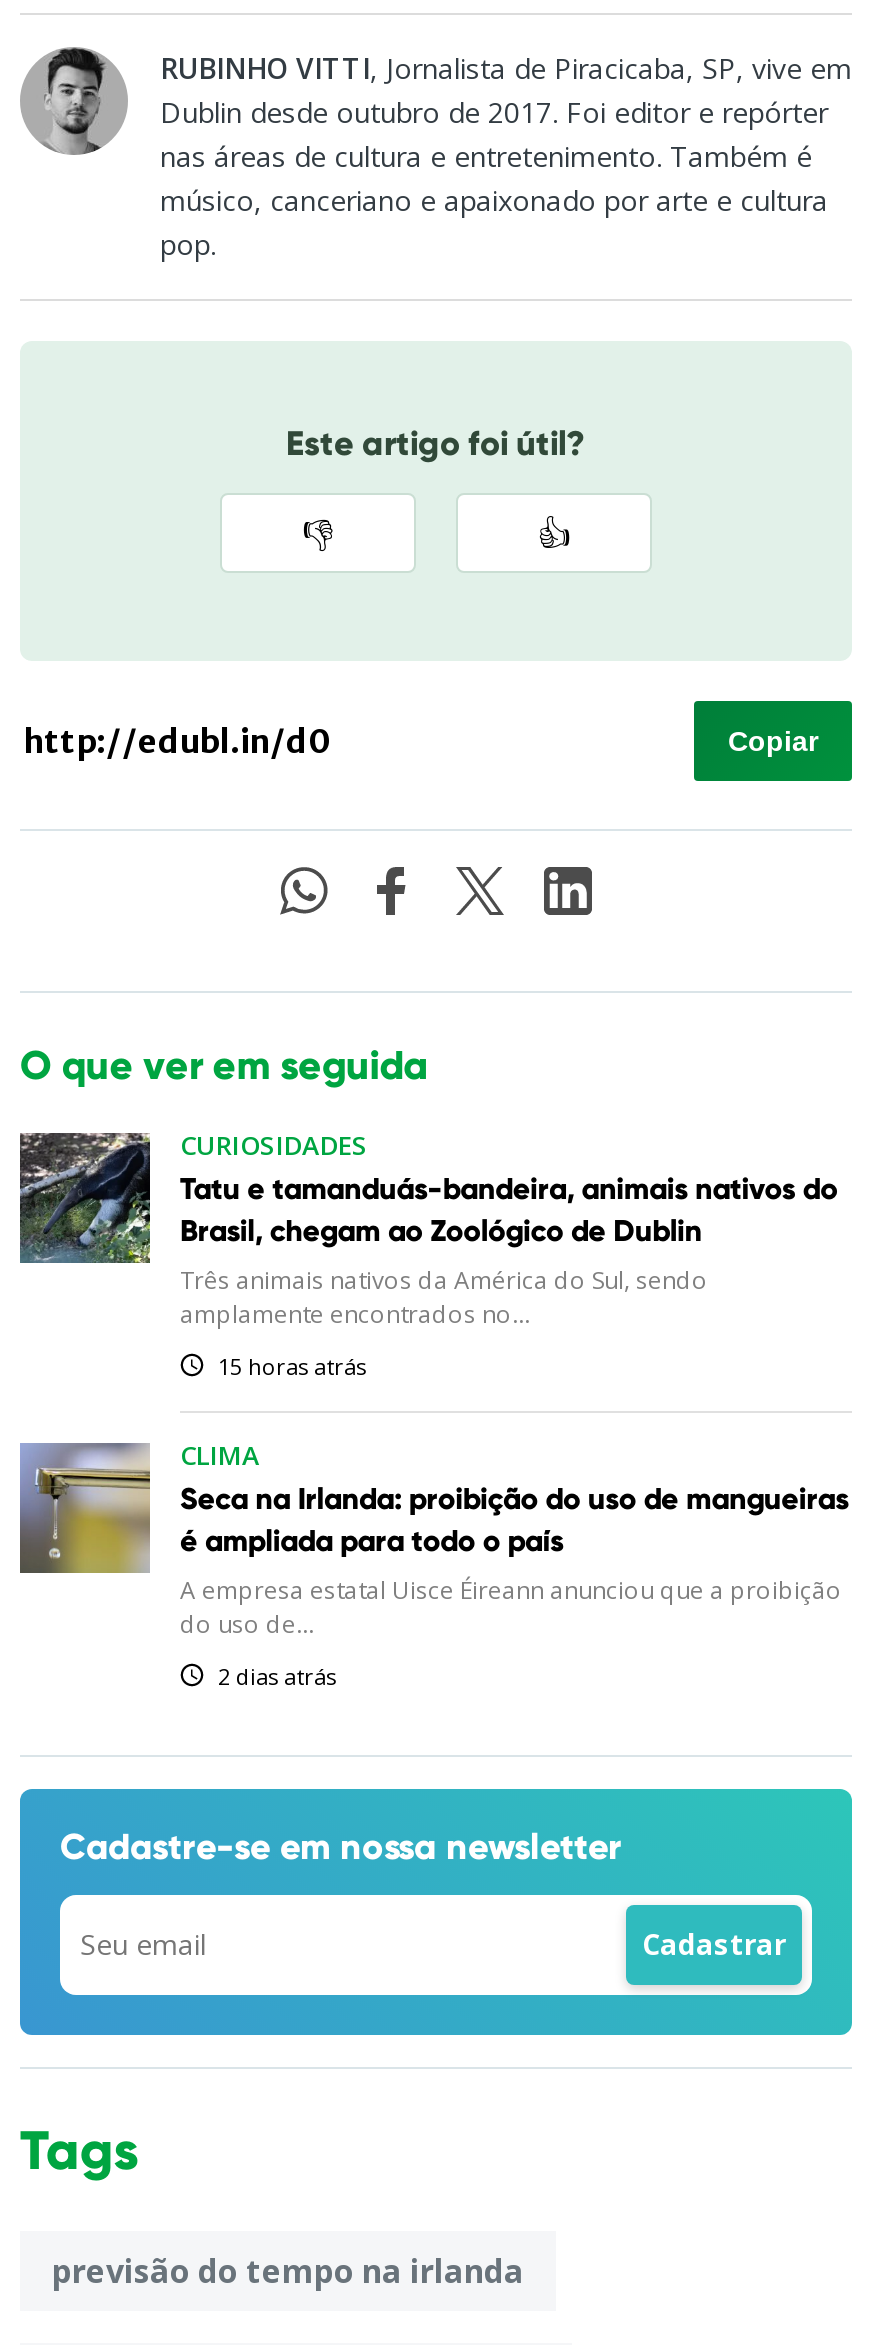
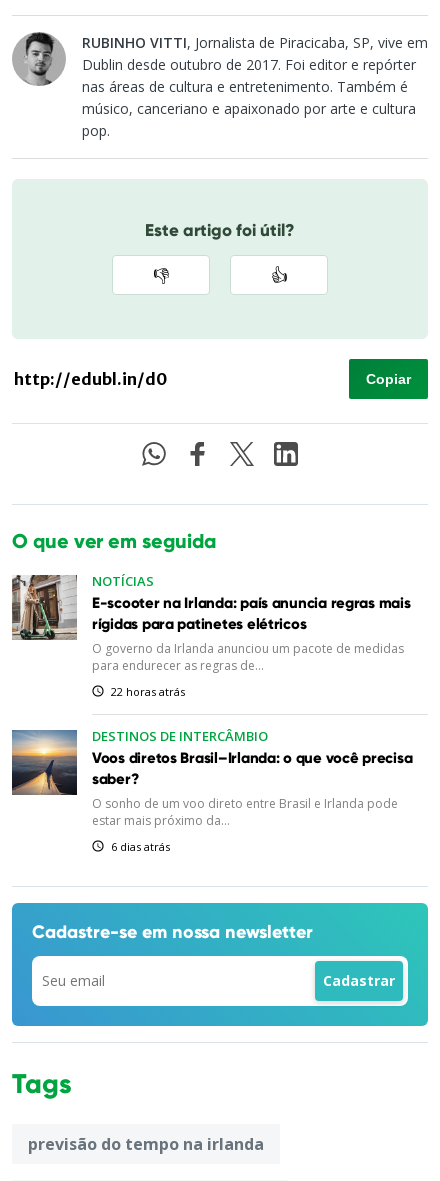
- [image]
- CURIOSIDADES
- Tatu e tamanduás-bandeira, animais nativos do
- Brasil, chegam ao Zoológico de Dublin
- Três animais nativos da América do Sul, sendo
- amplamente encontrados no...
+ [image]
+ NOTÍCIAS
+ E-scooter na Irlanda: país anuncia regras mais
+ rígidas para patinetes elétricos
+ O governo da Irlanda anunciou um pacote de medidas
+ para endurecer as regras de...

- 15 horas atrás
+ 22 horas atrás

- [image]
- CLIMA
- Seca na Irlanda: proibição do uso de mangueiras
- é ampliada para todo o país
- A empresa estatal Uisce Éireann anunciou que a proibição
- do uso de...
+ [image]
+ DESTINOS DE INTERCÂMBIO
+ Voos diretos Brasil–Irlanda: o que você precisa
+ saber?
+ O sonho de um voo direto entre Brasil e Irlanda pode
+ estar mais próximo da...

- 2 dias atrás
+ 6 dias atrás
